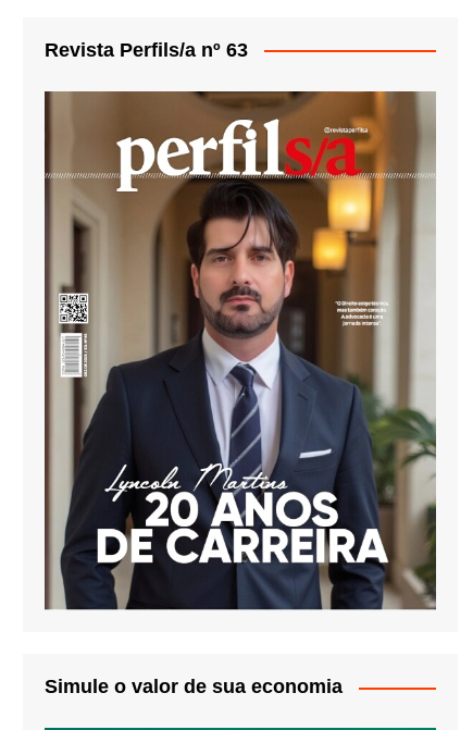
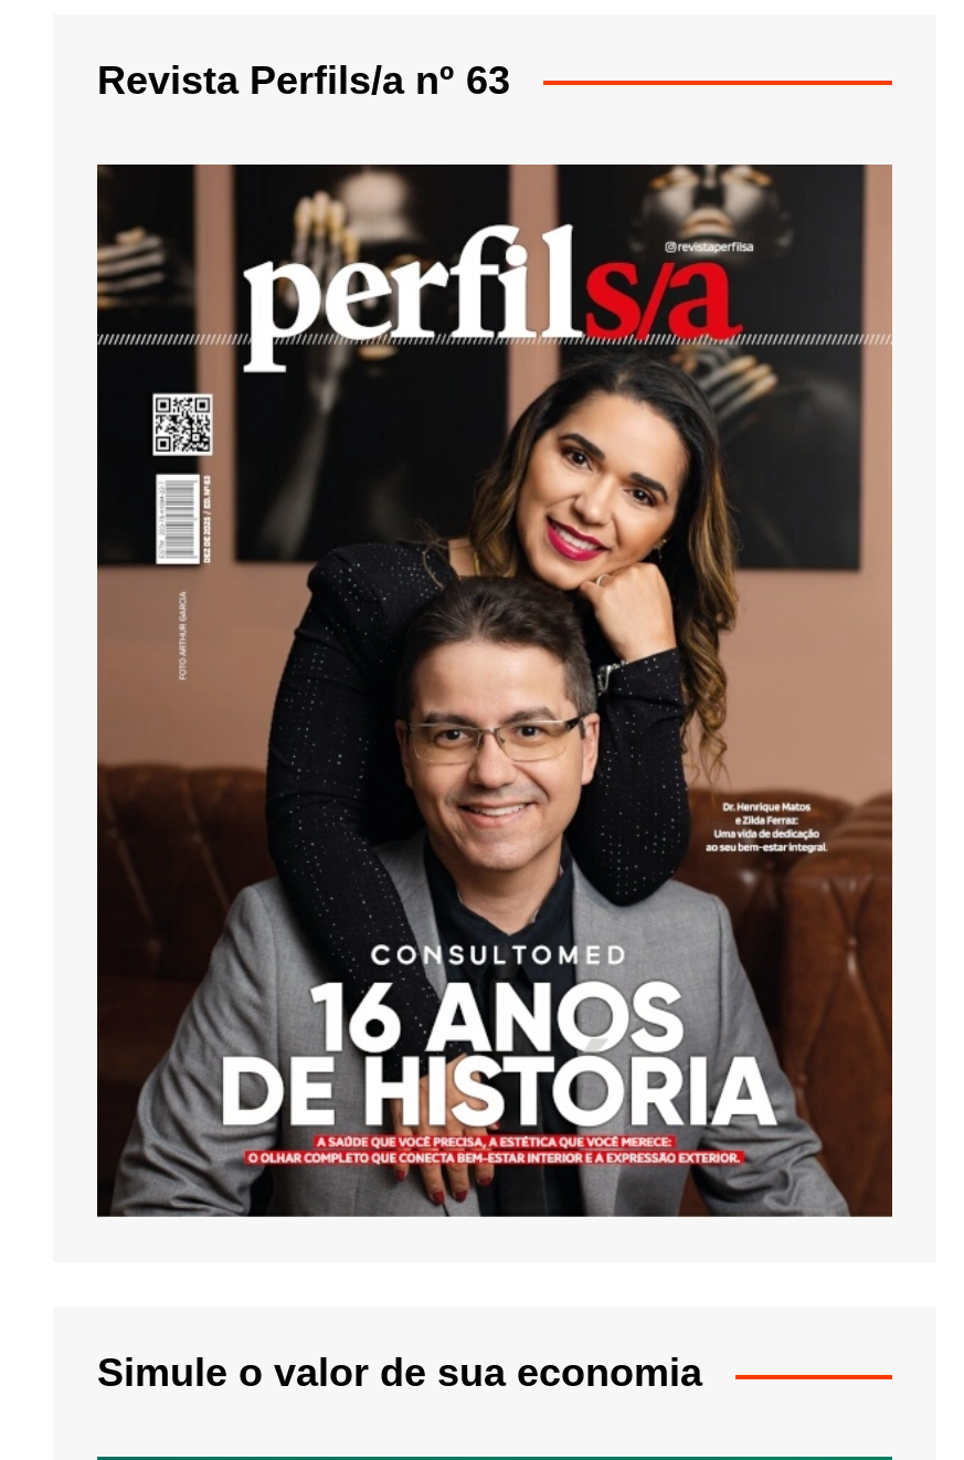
- [image]
+ [image]
